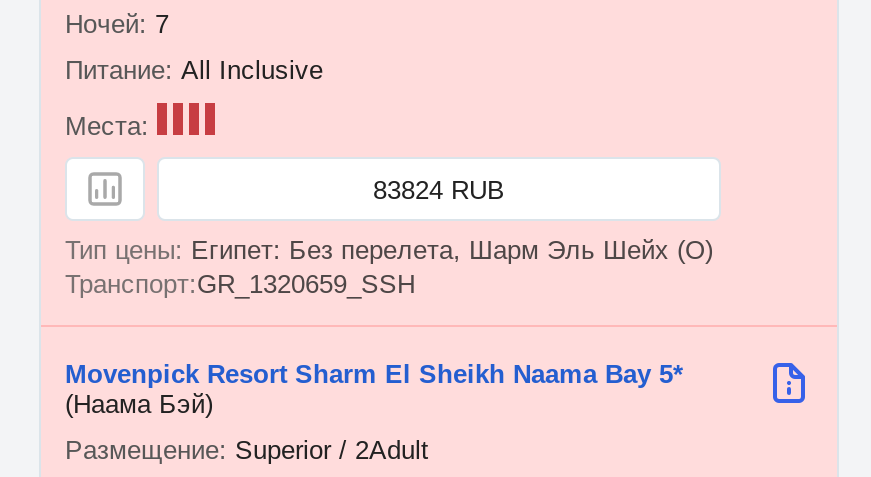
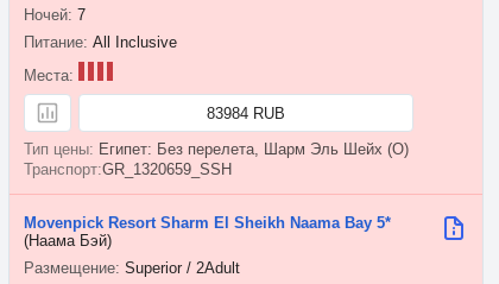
- 83824 RUB
+ 83984 RUB
